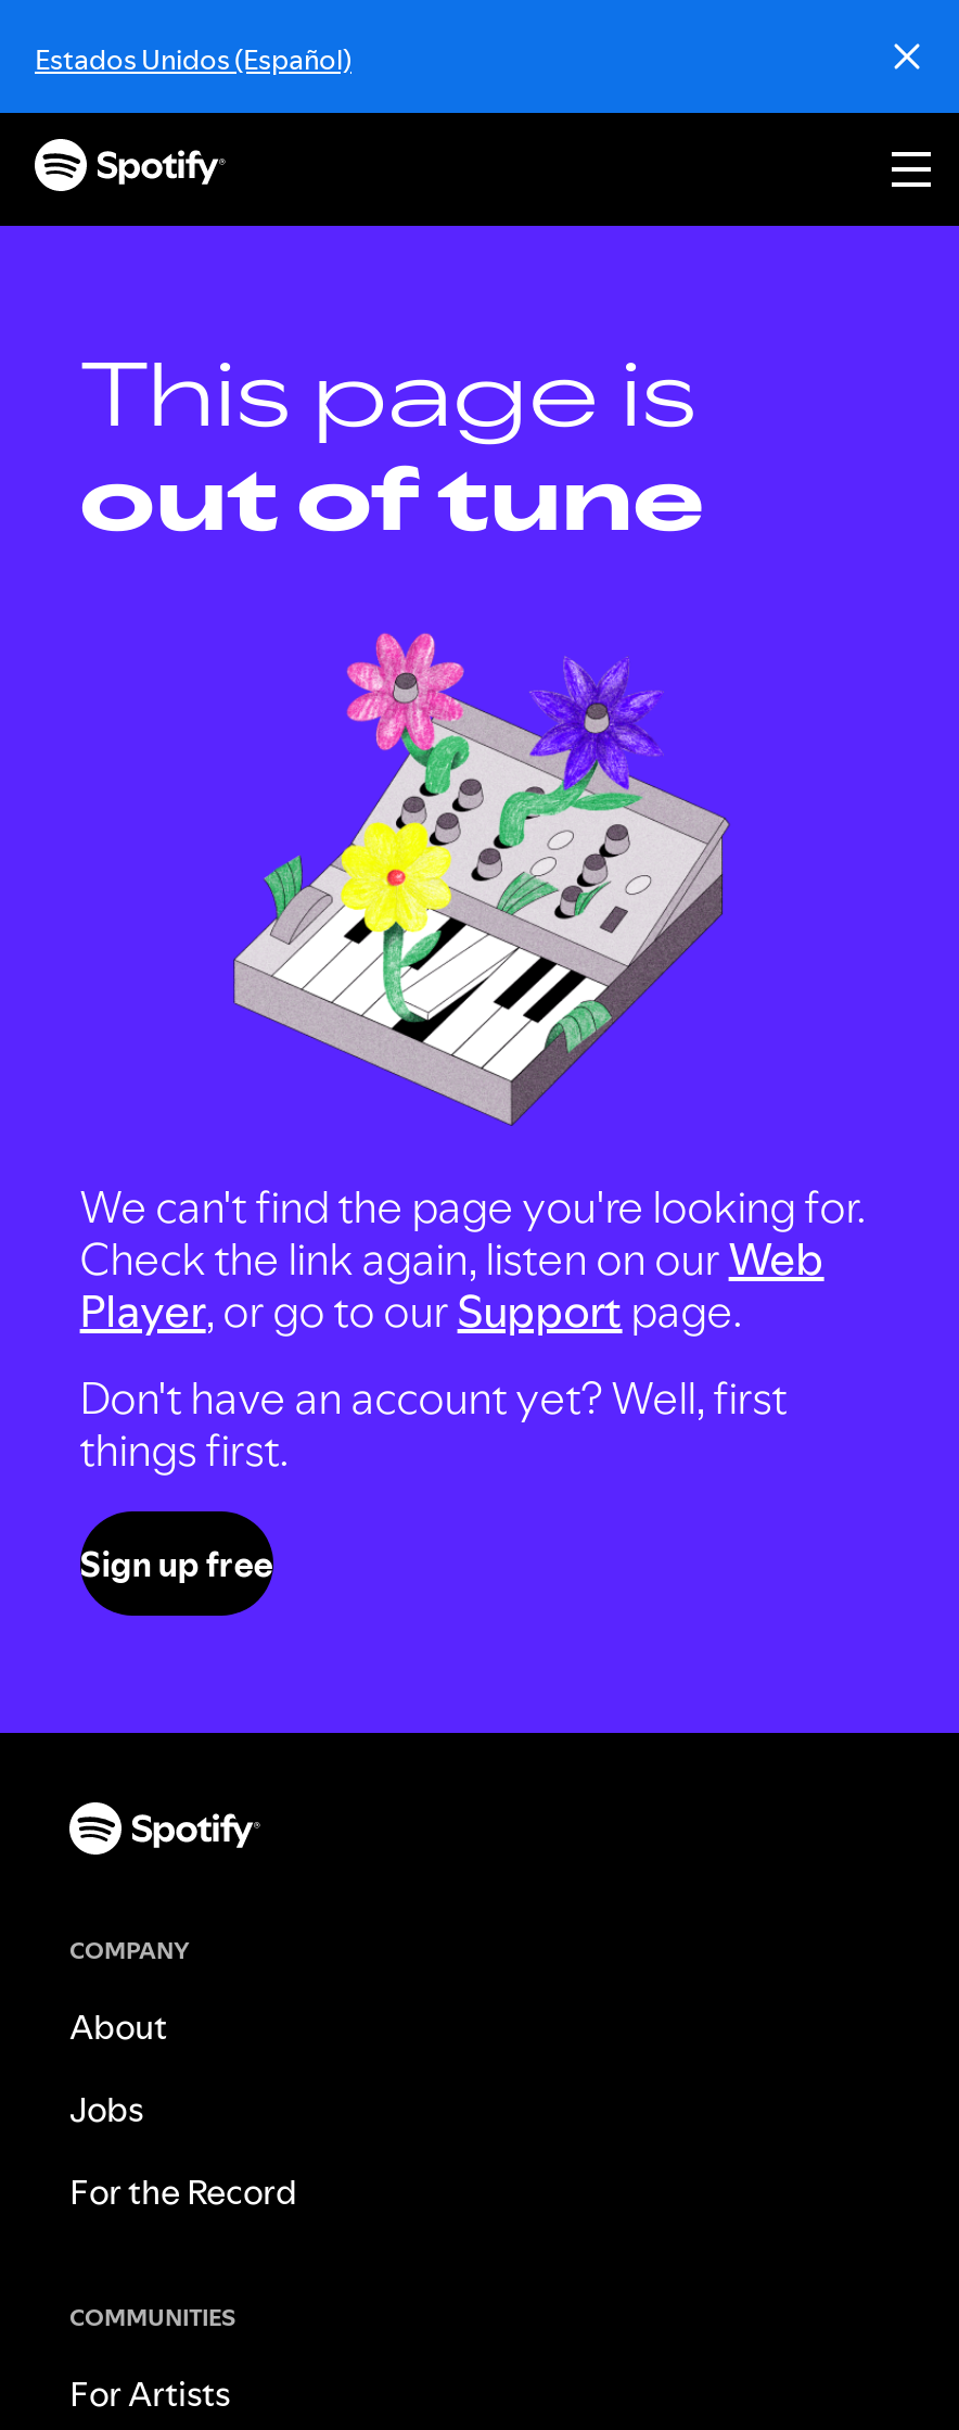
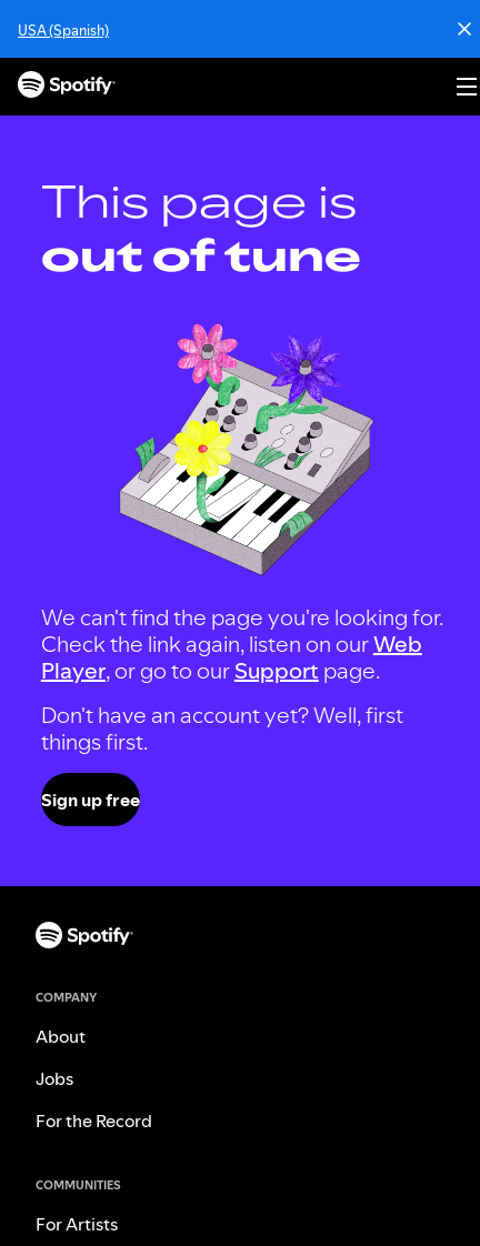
- Estados Unidos (Español)
+ USA (Spanish)
